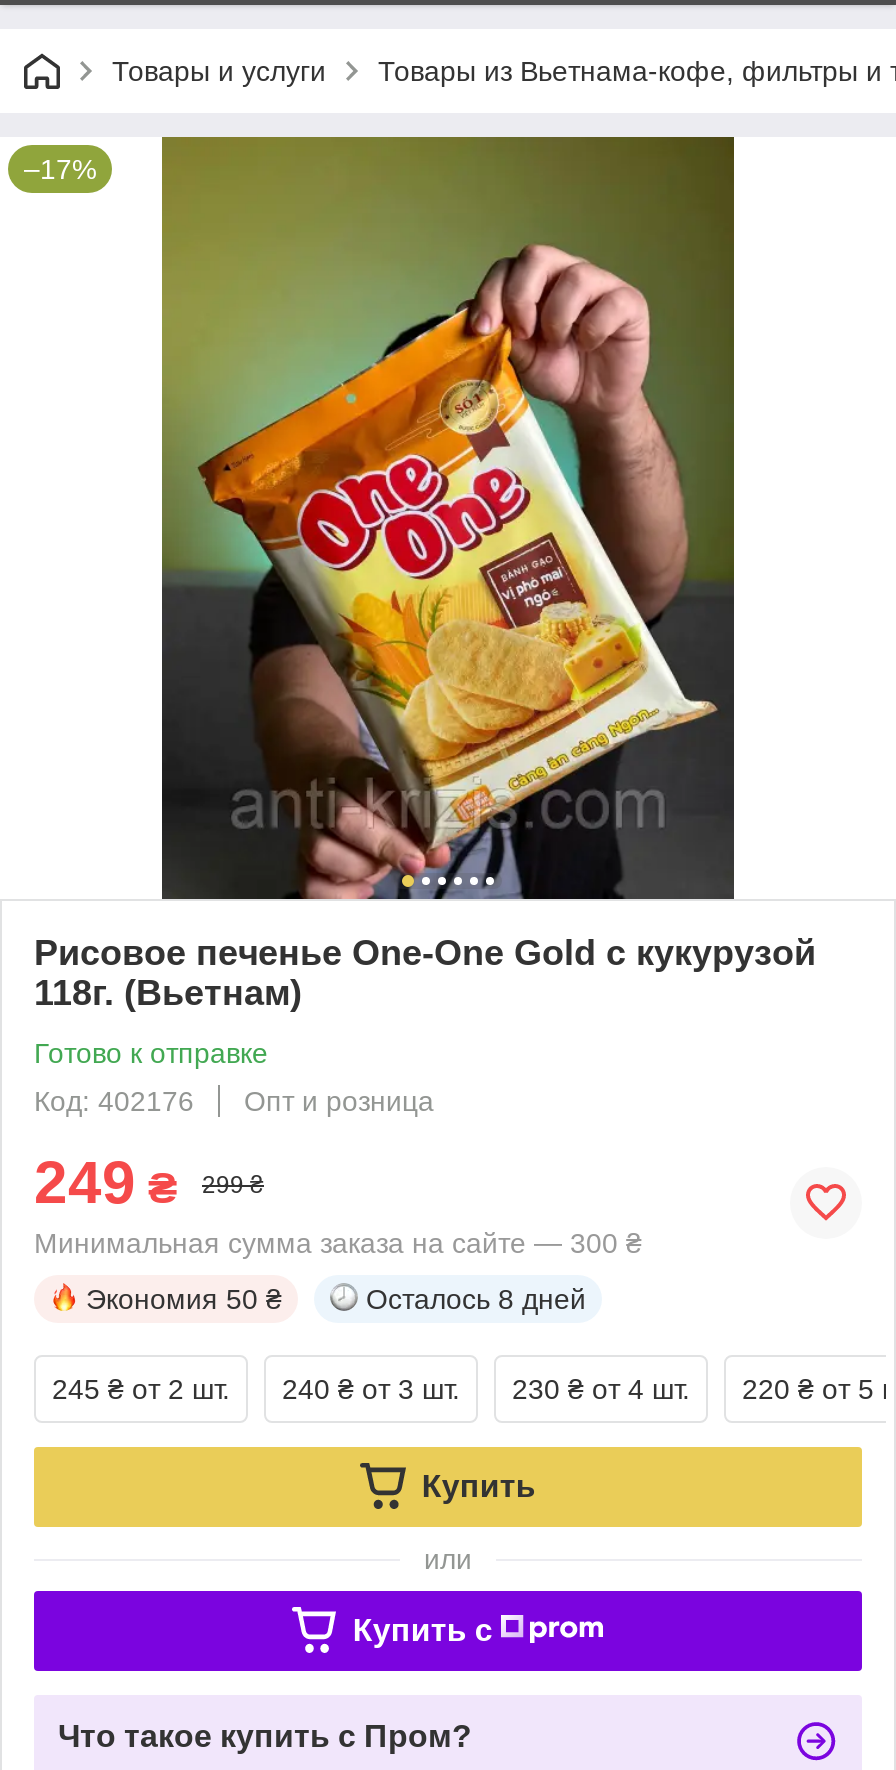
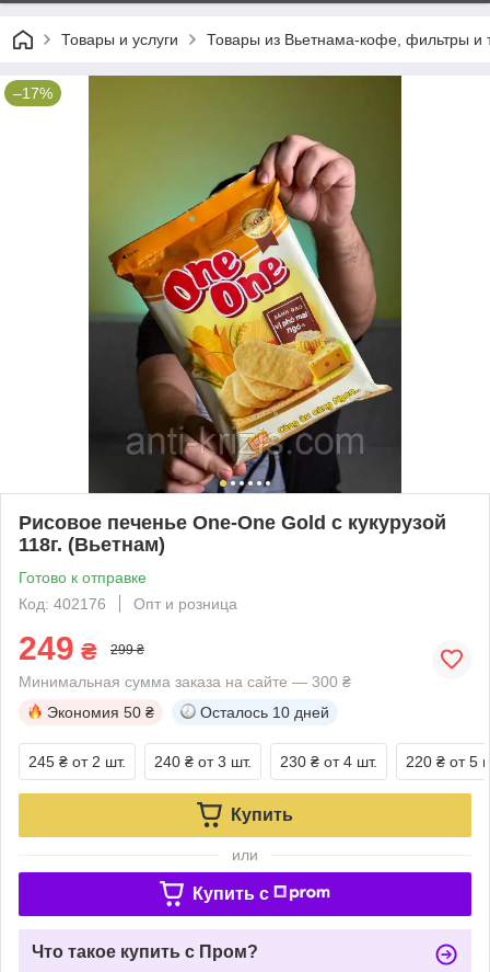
- Осталось 8 дней
+ Осталось 10 дней
